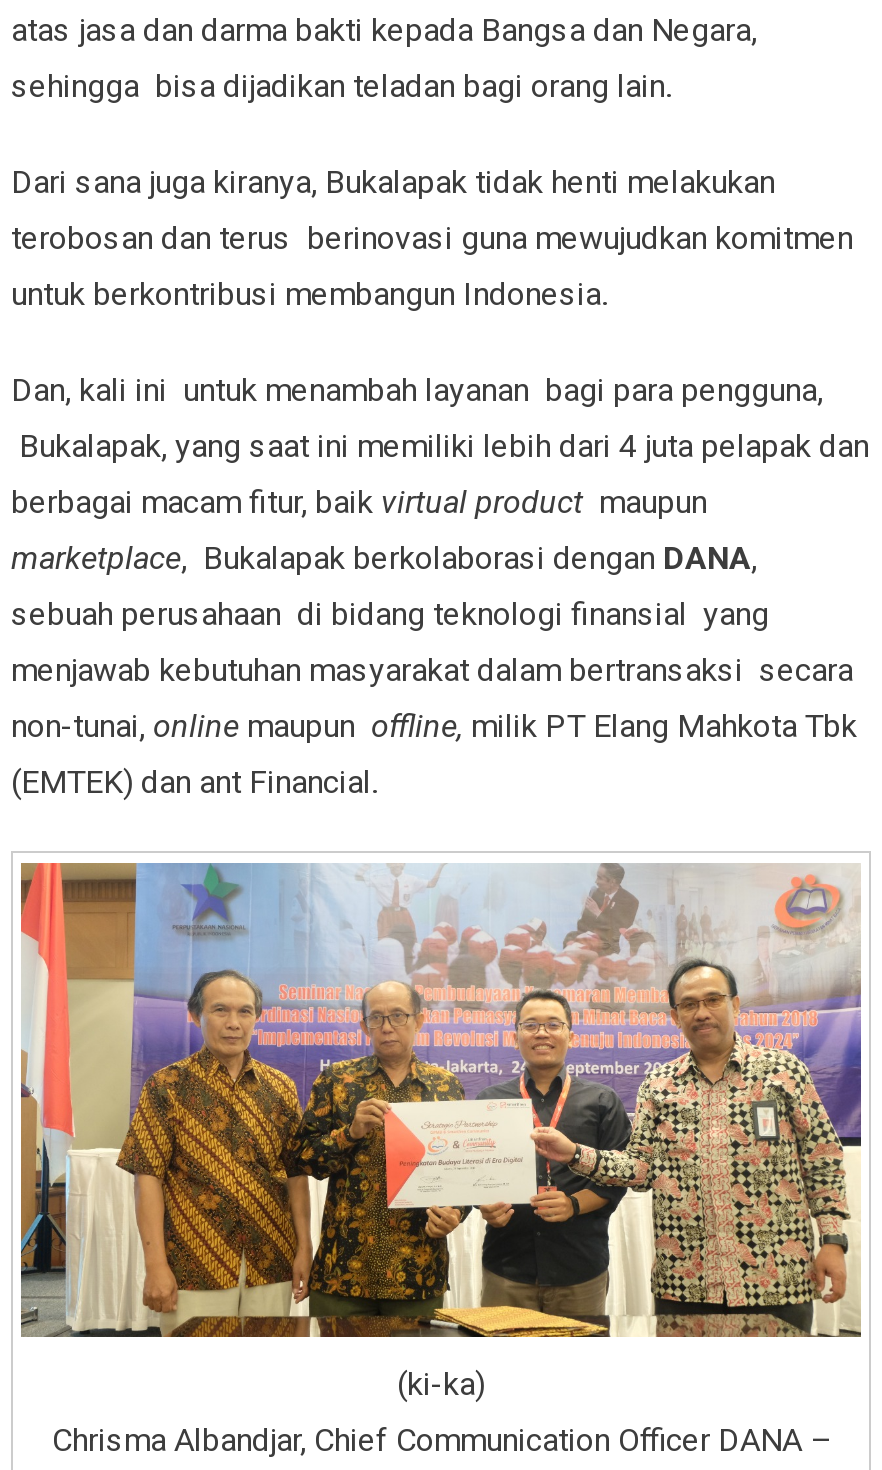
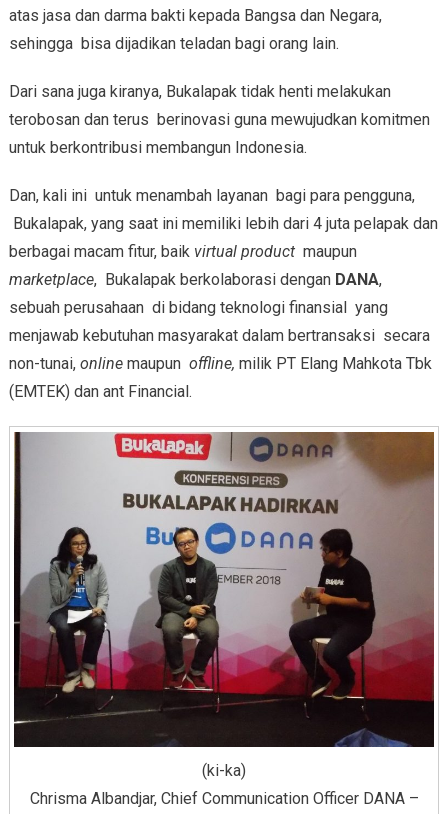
- [image]
+ [image]
